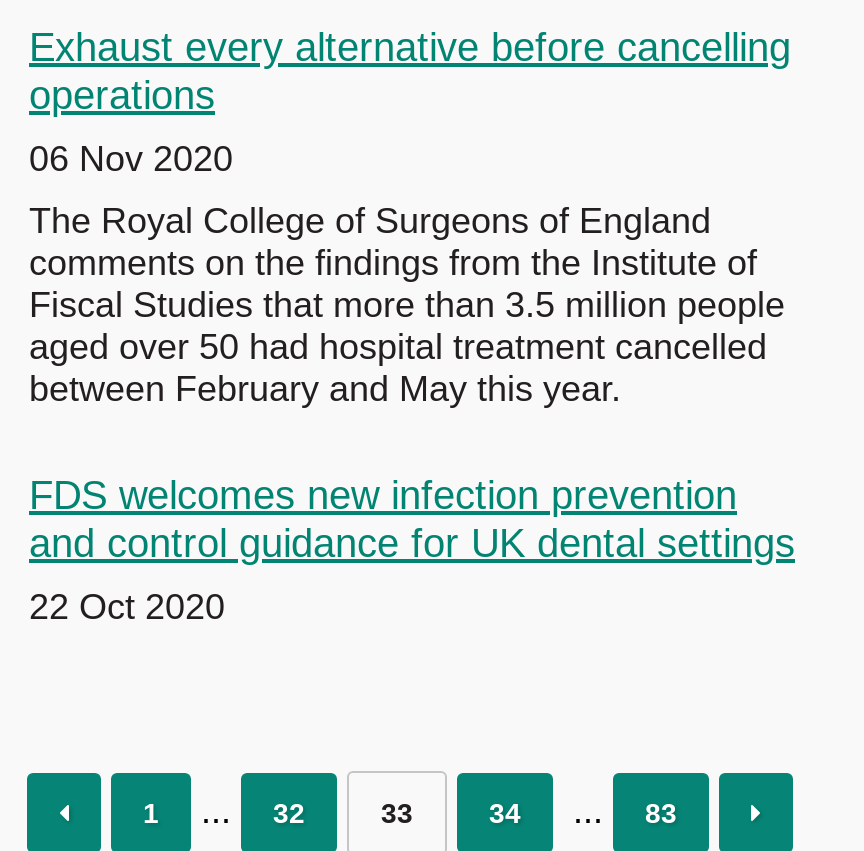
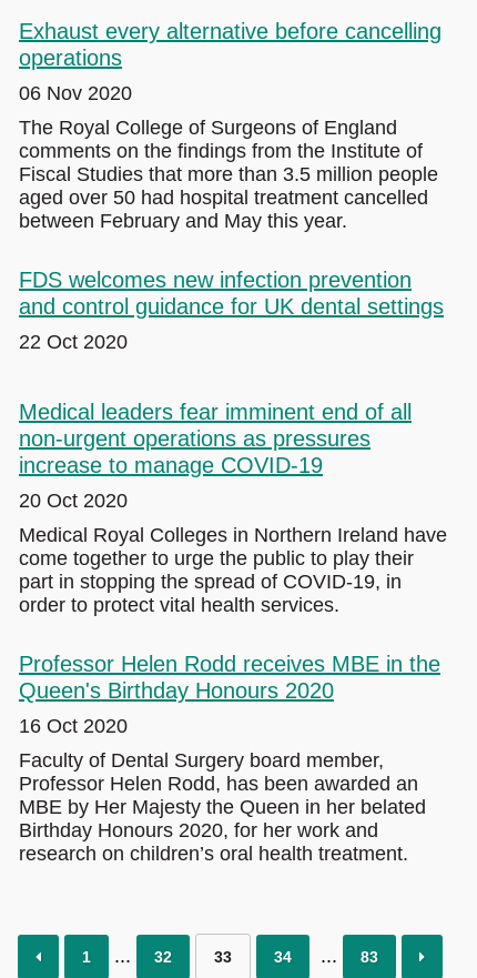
+ Medical leaders fear imminent end of all
+ non-urgent operations as pressures
+ increase to manage COVID-19
+ 20 Oct 2020
+ Medical Royal Colleges in Northern Ireland have
+ come together to urge the public to play their
+ part in stopping the spread of COVID-19, in
+ order to protect vital health services.
+ Professor Helen Rodd receives MBE in the
+ Queen's Birthday Honours 2020
+ 16 Oct 2020
+ Faculty of Dental Surgery board member,
+ Professor Helen Rodd, has been awarded an
+ MBE by Her Majesty the Queen in her belated
+ Birthday Honours 2020, for her work and
+ research on children’s oral health treatment.
